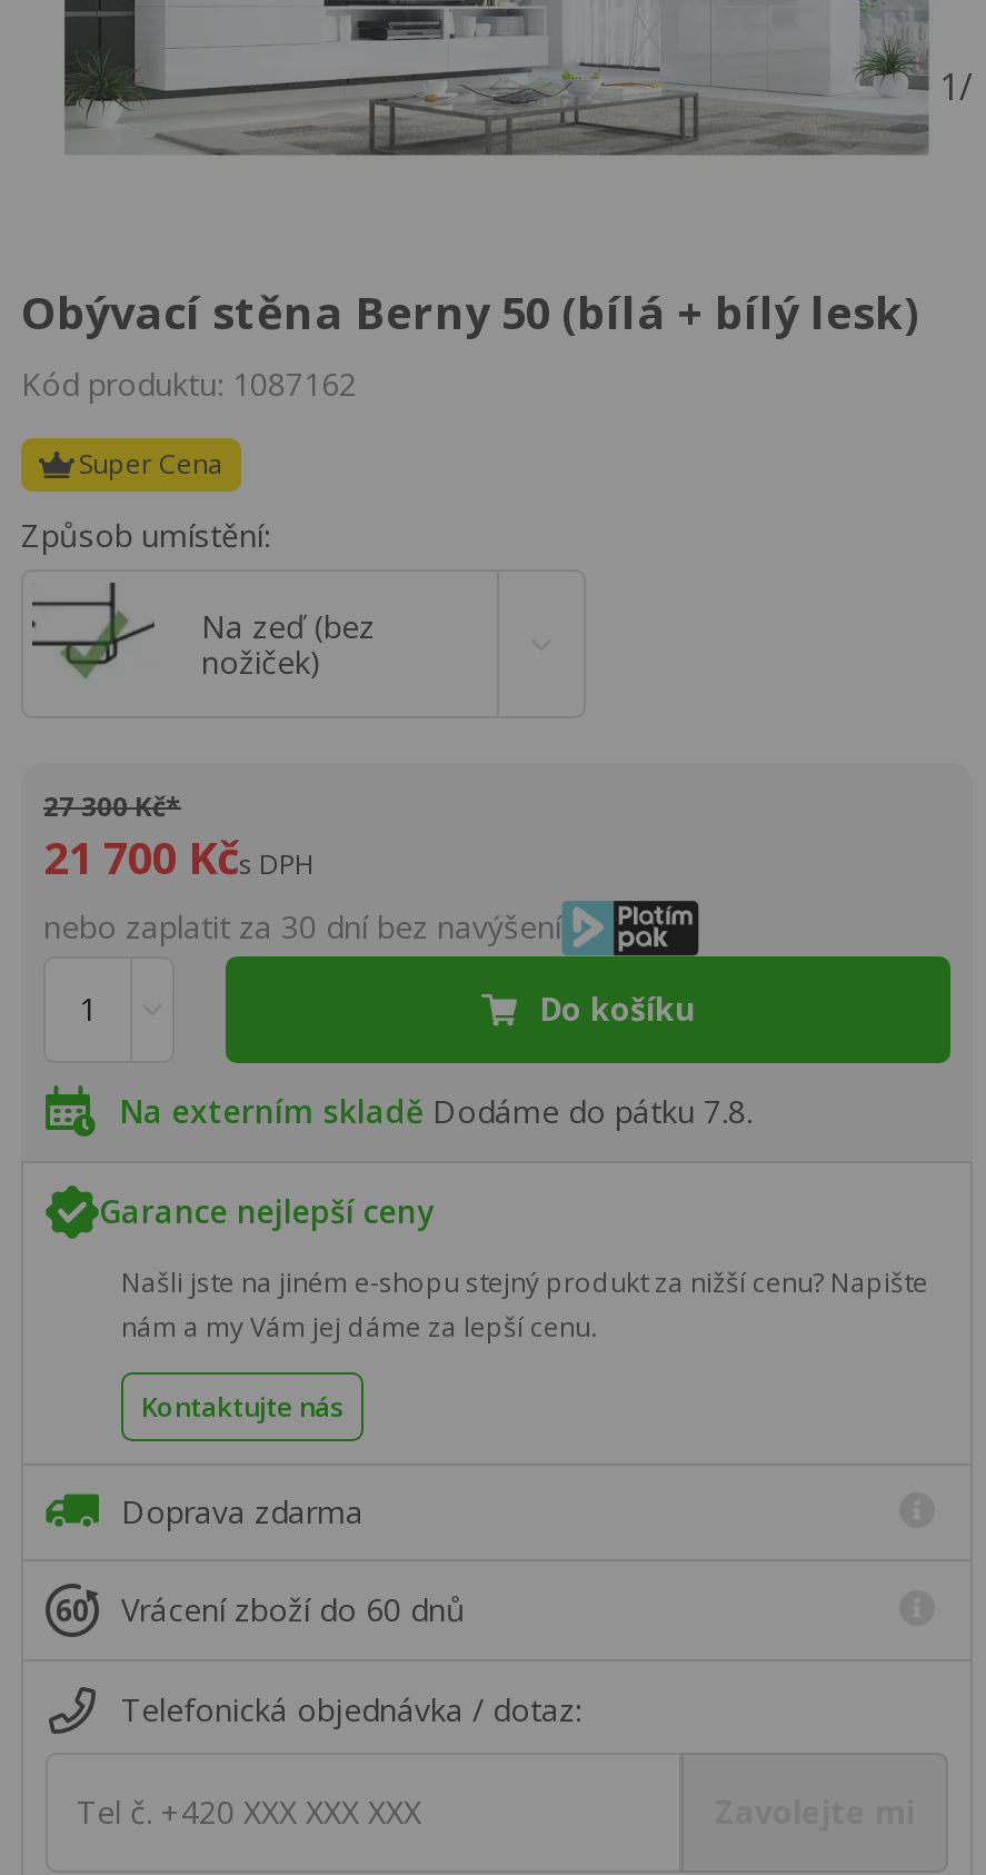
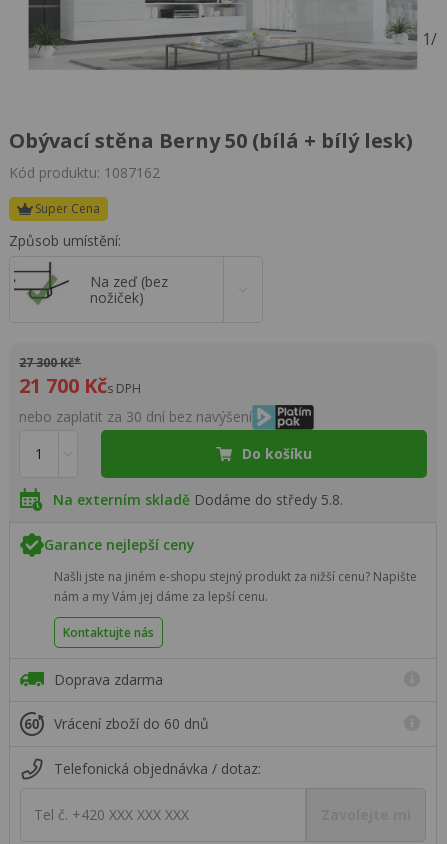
- Na externím skladě Dodáme do pátku 7.8.
+ Na externím skladě Dodáme do středy 5.8.
